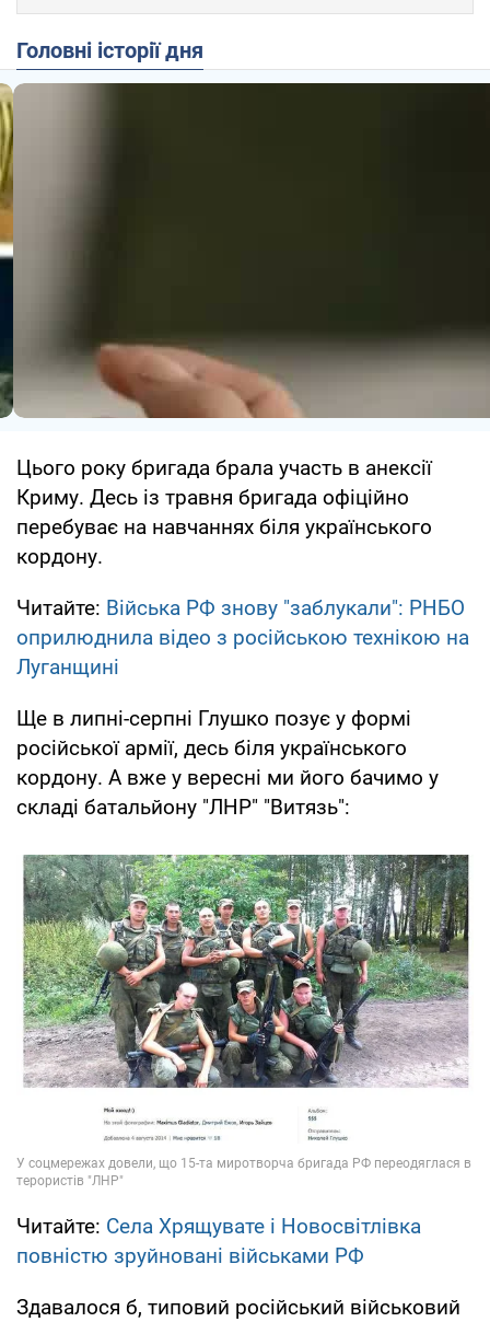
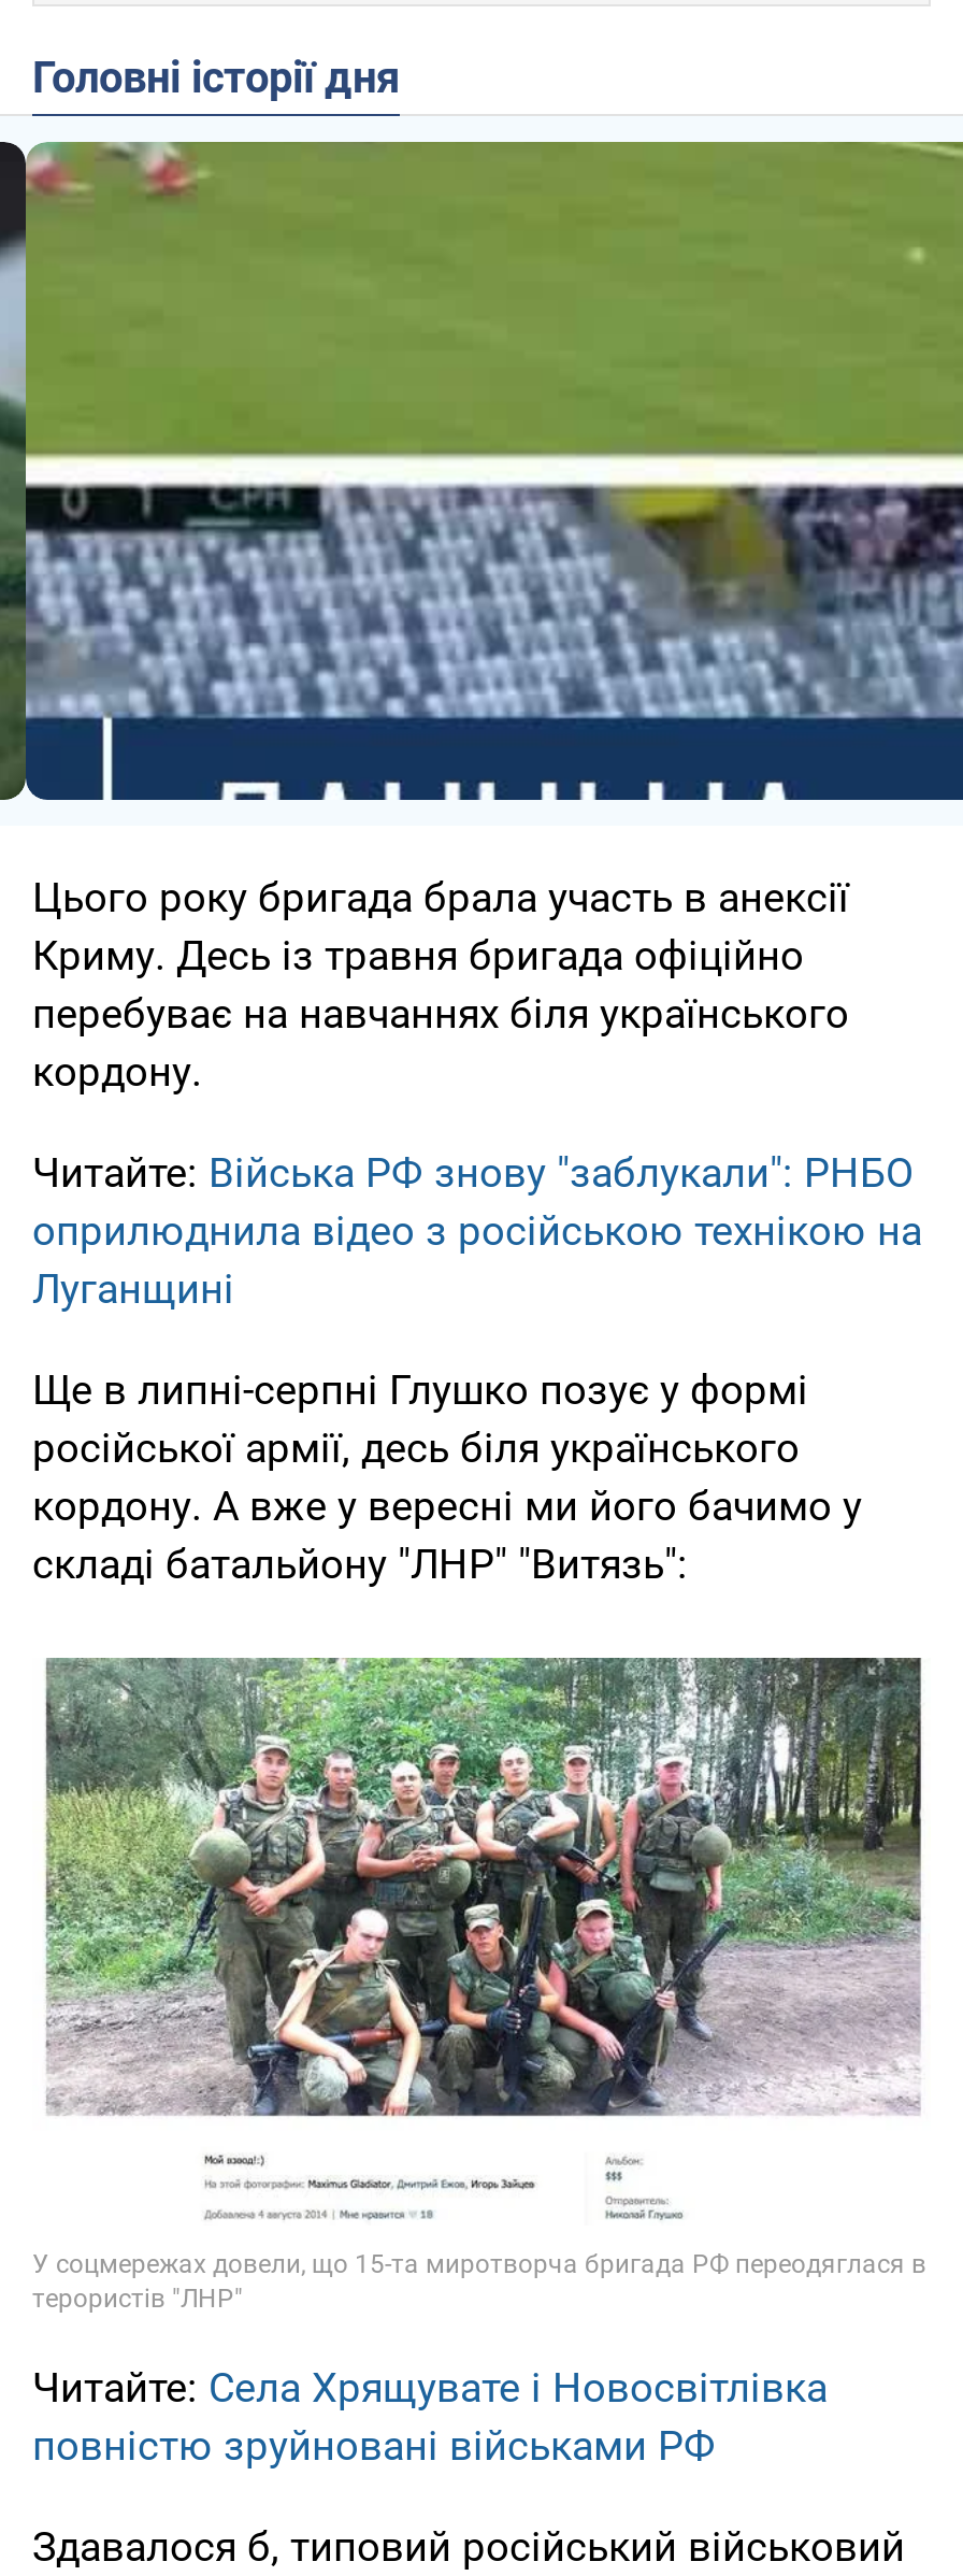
- [image]
+ [image]
